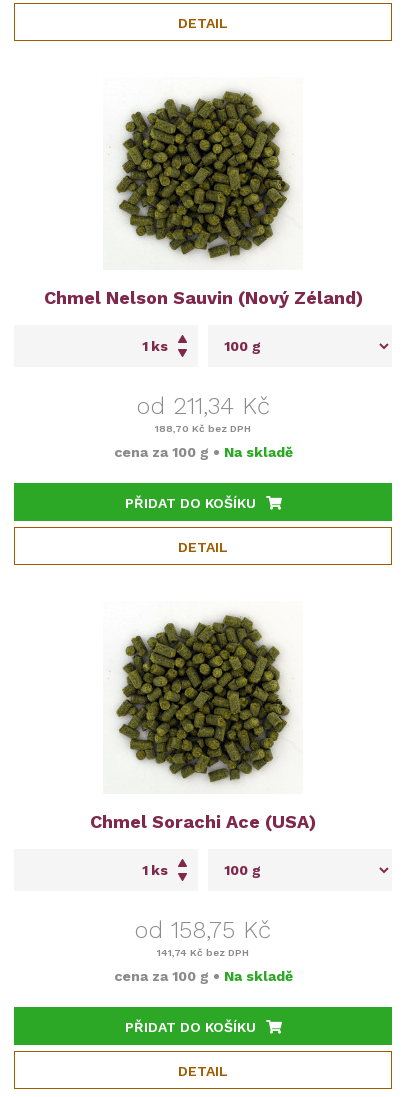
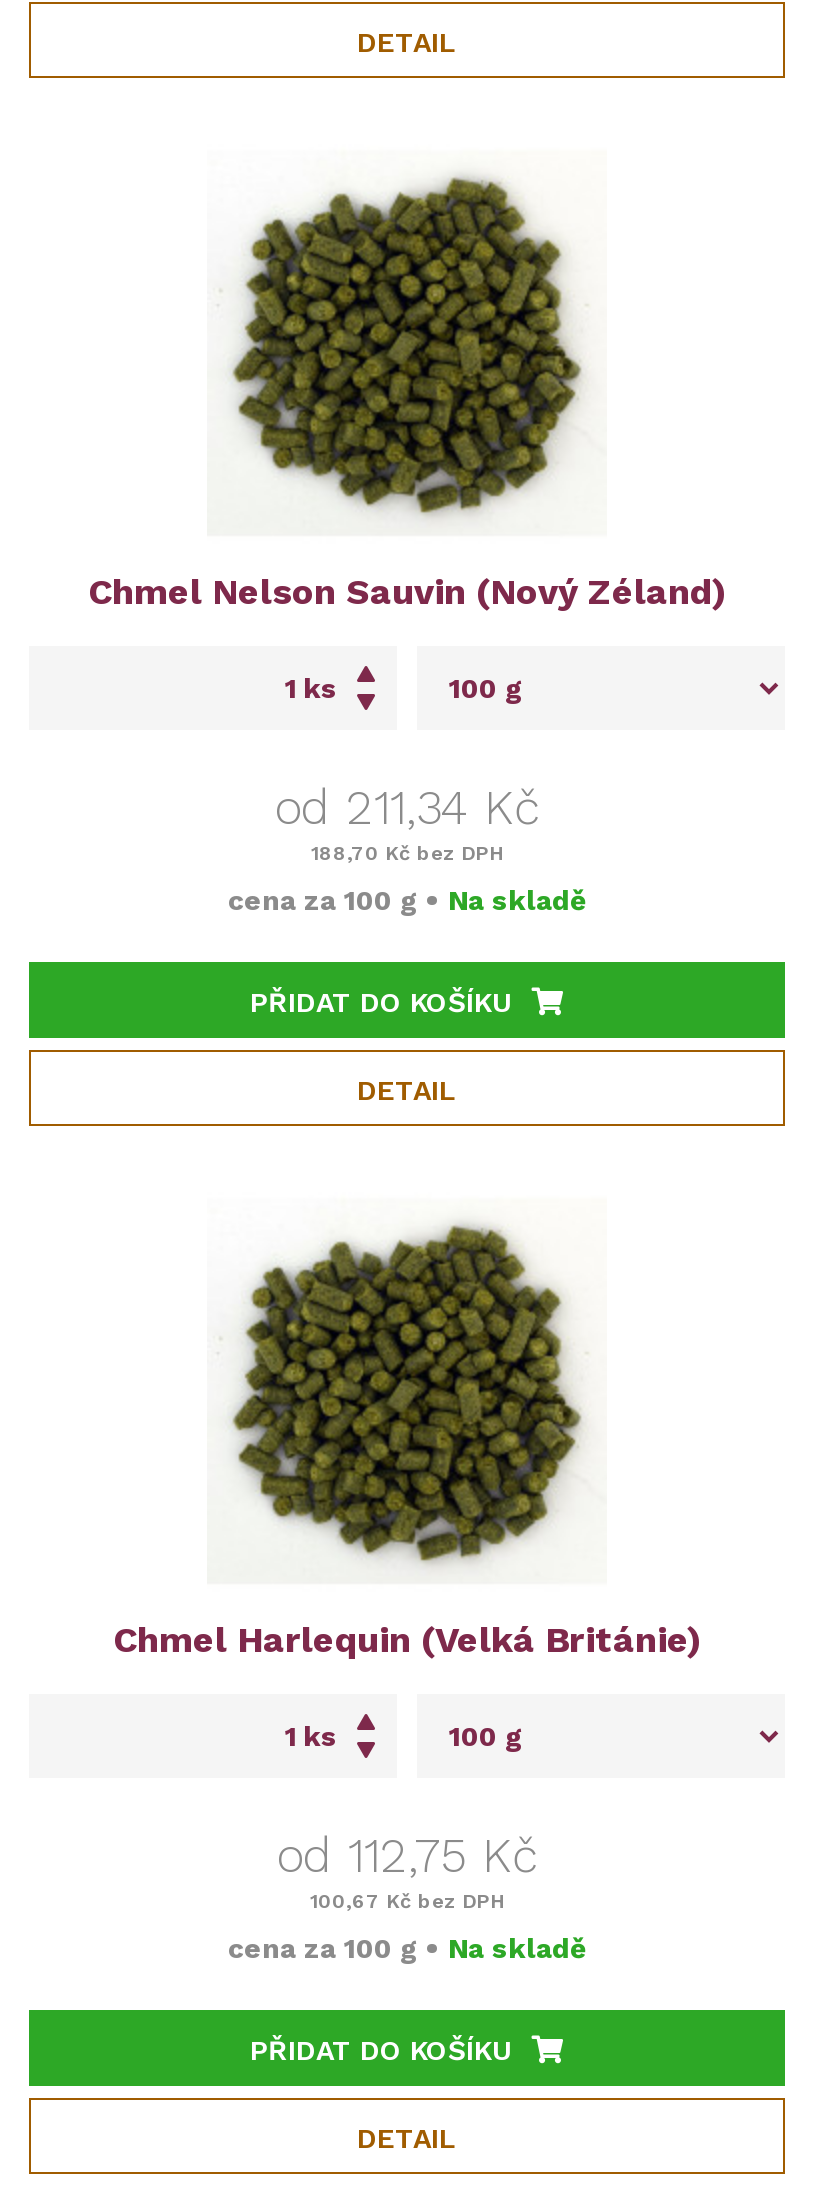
- Chmel Sorachi Ace (USA)
+ Chmel Harlequin (Velká Británie)

- od 158,75 Kč
+ od 112,75 Kč

- 141,74 Kč bez DPH
+ 100,67 Kč bez DPH
